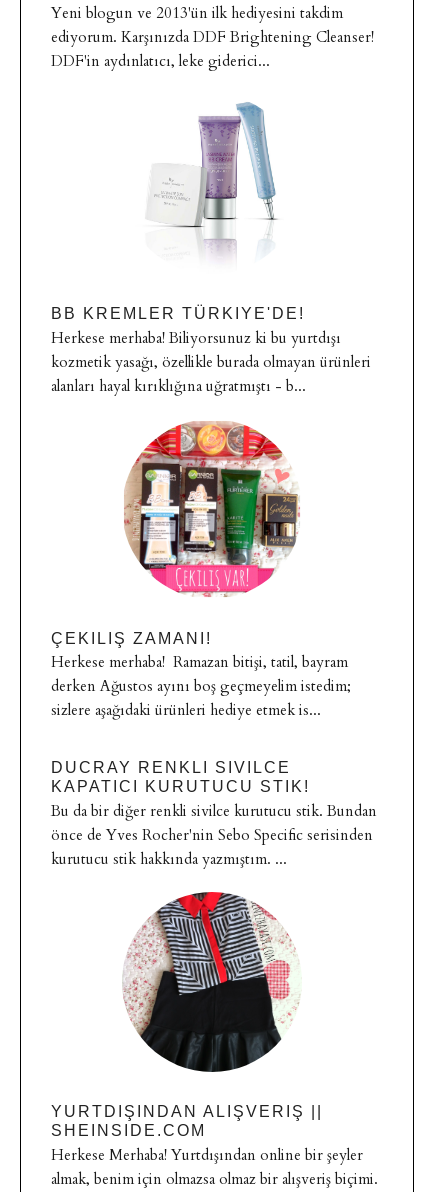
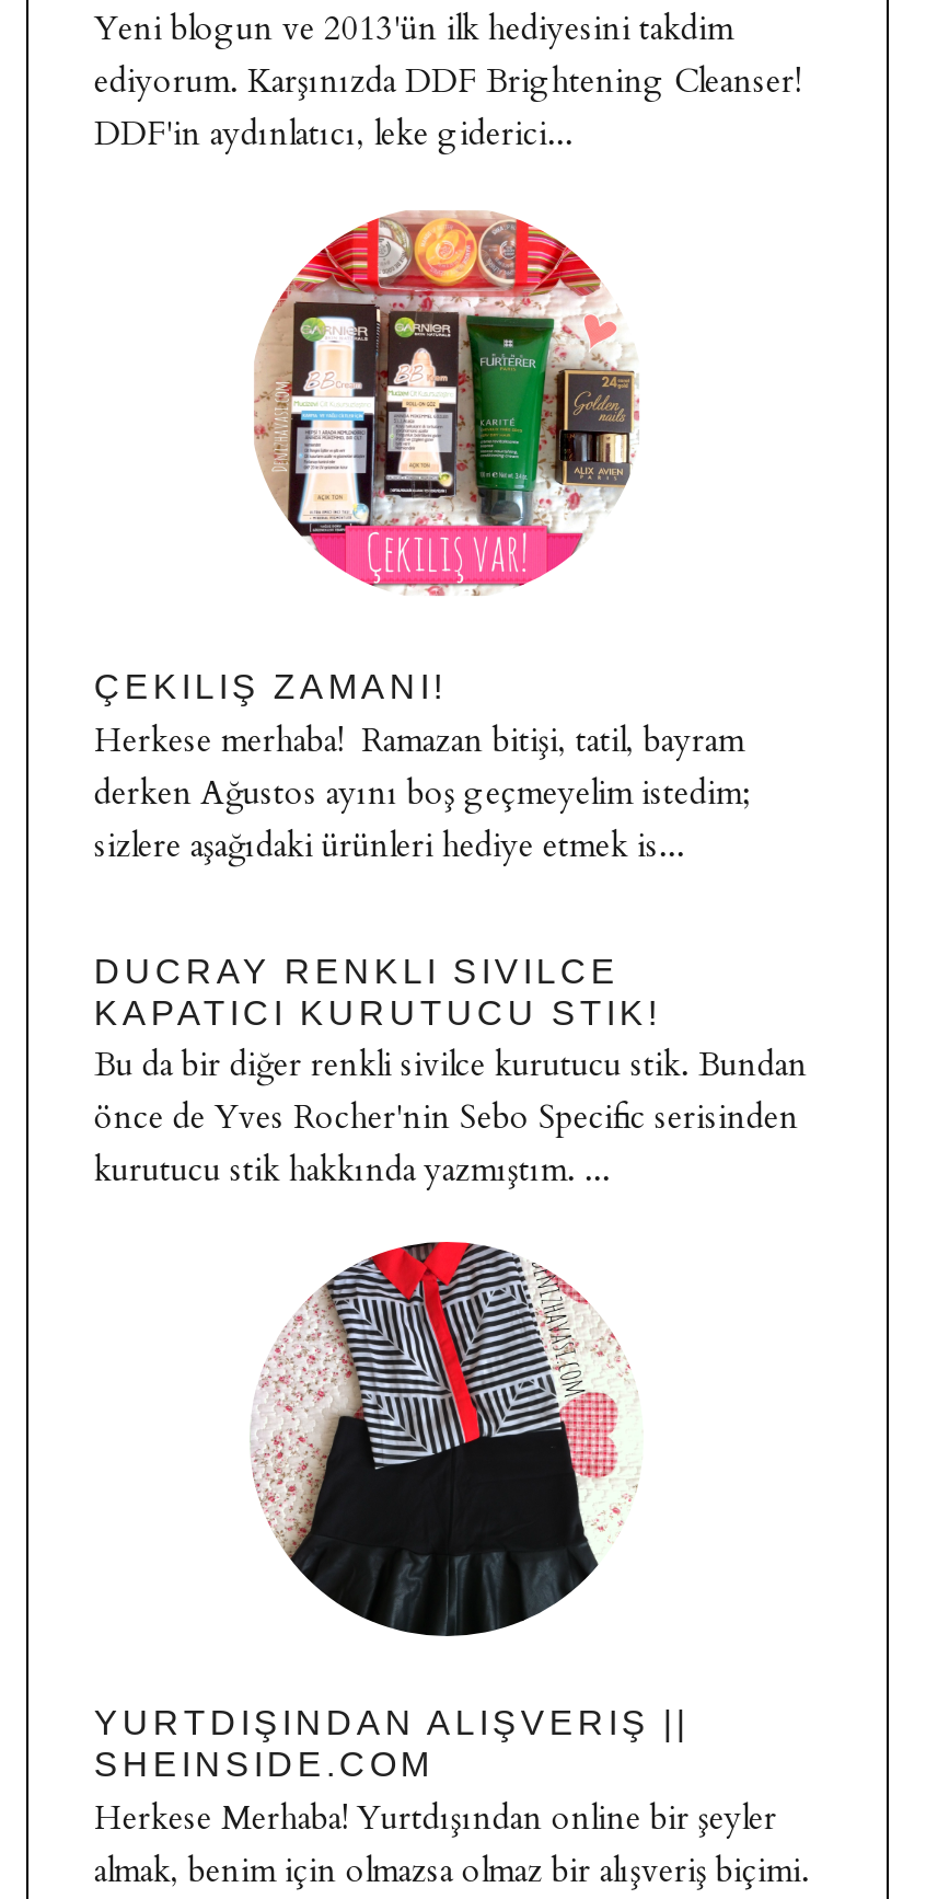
- [image]

- BB KREMLER TÜRKIYE'DE!
- Herkese merhaba! Biliyorsunuz ki bu yurtdışı
- kozmetik yasağı, özellikle burada olmayan ürünleri
- alanları hayal kırıklığına uğratmıştı - b...
